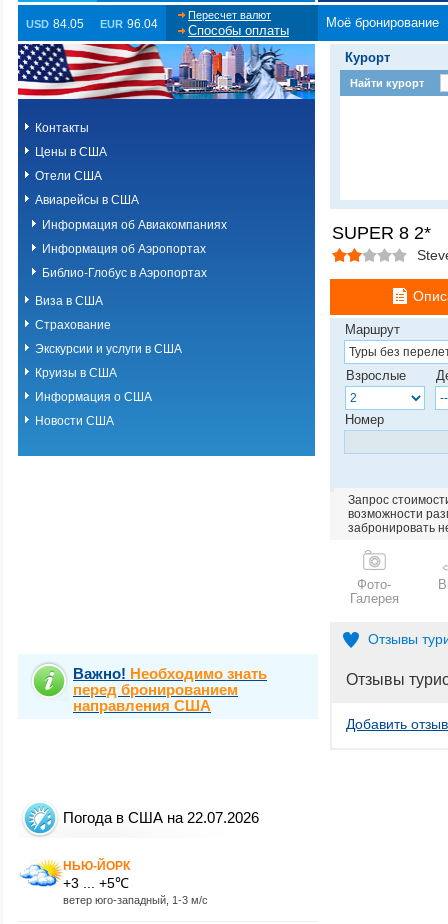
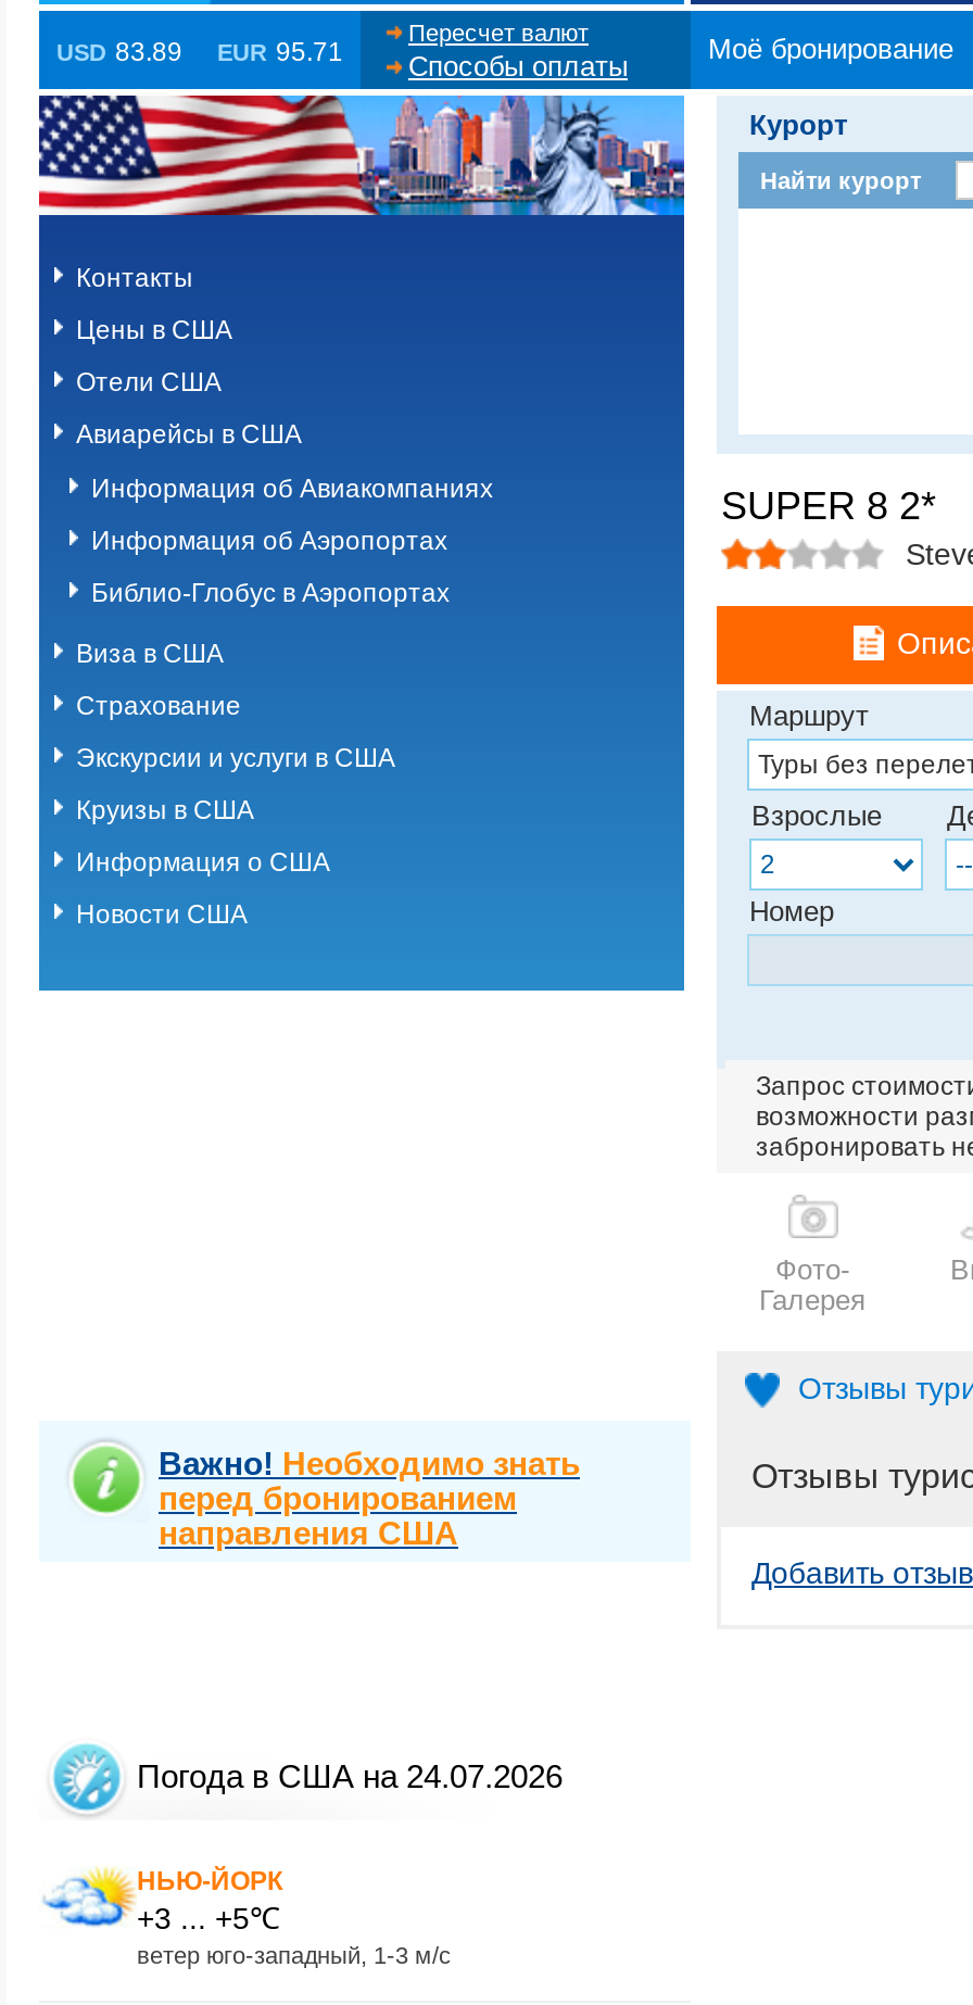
- USD 84.05
+ USD 83.89

- EUR 96.04
+ EUR 95.71

- Погода в США на 22.07.2026
+ Погода в США на 24.07.2026
